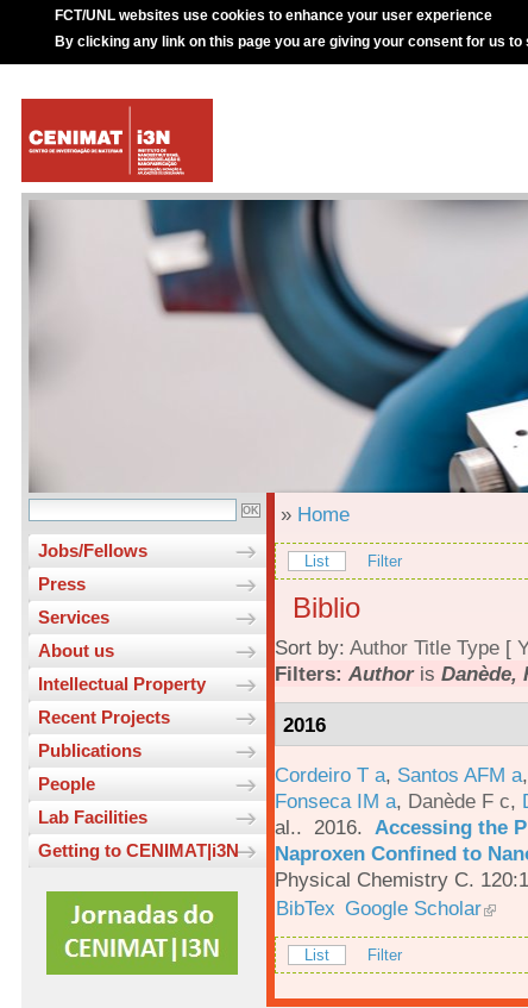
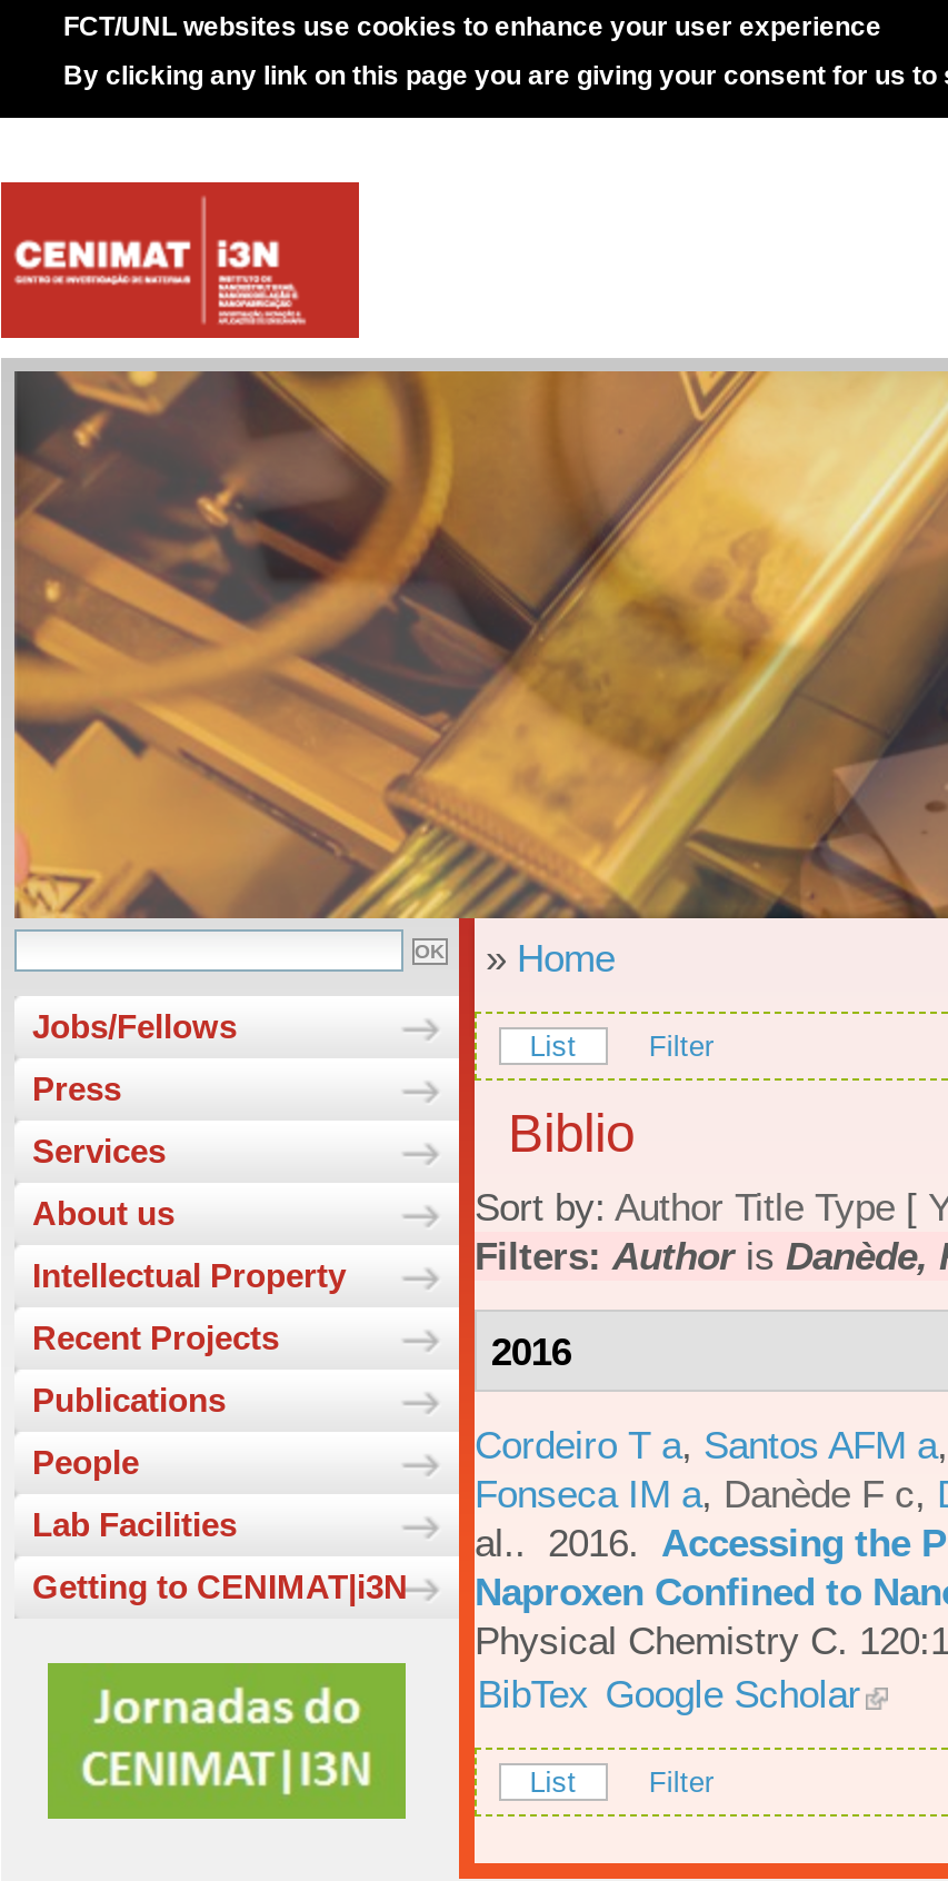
- [image]
+ [image]
